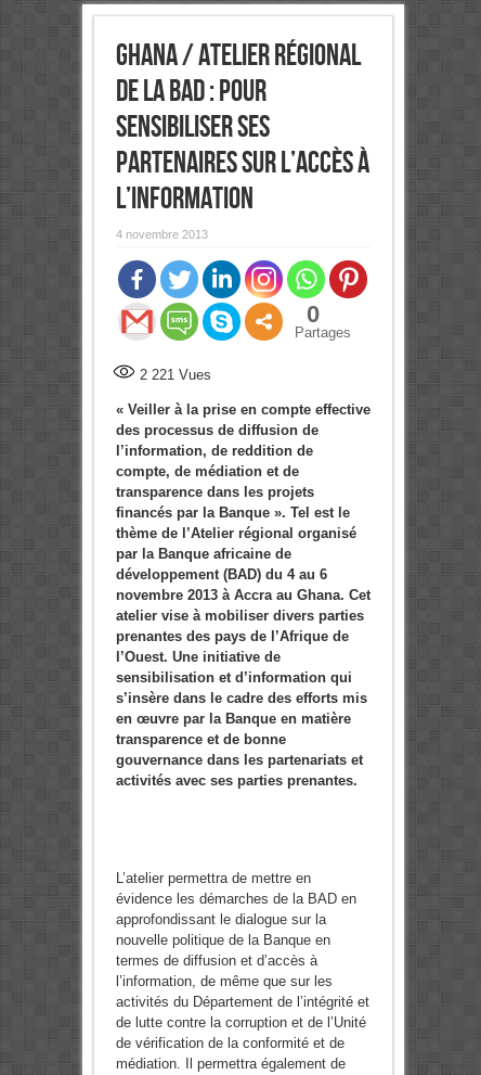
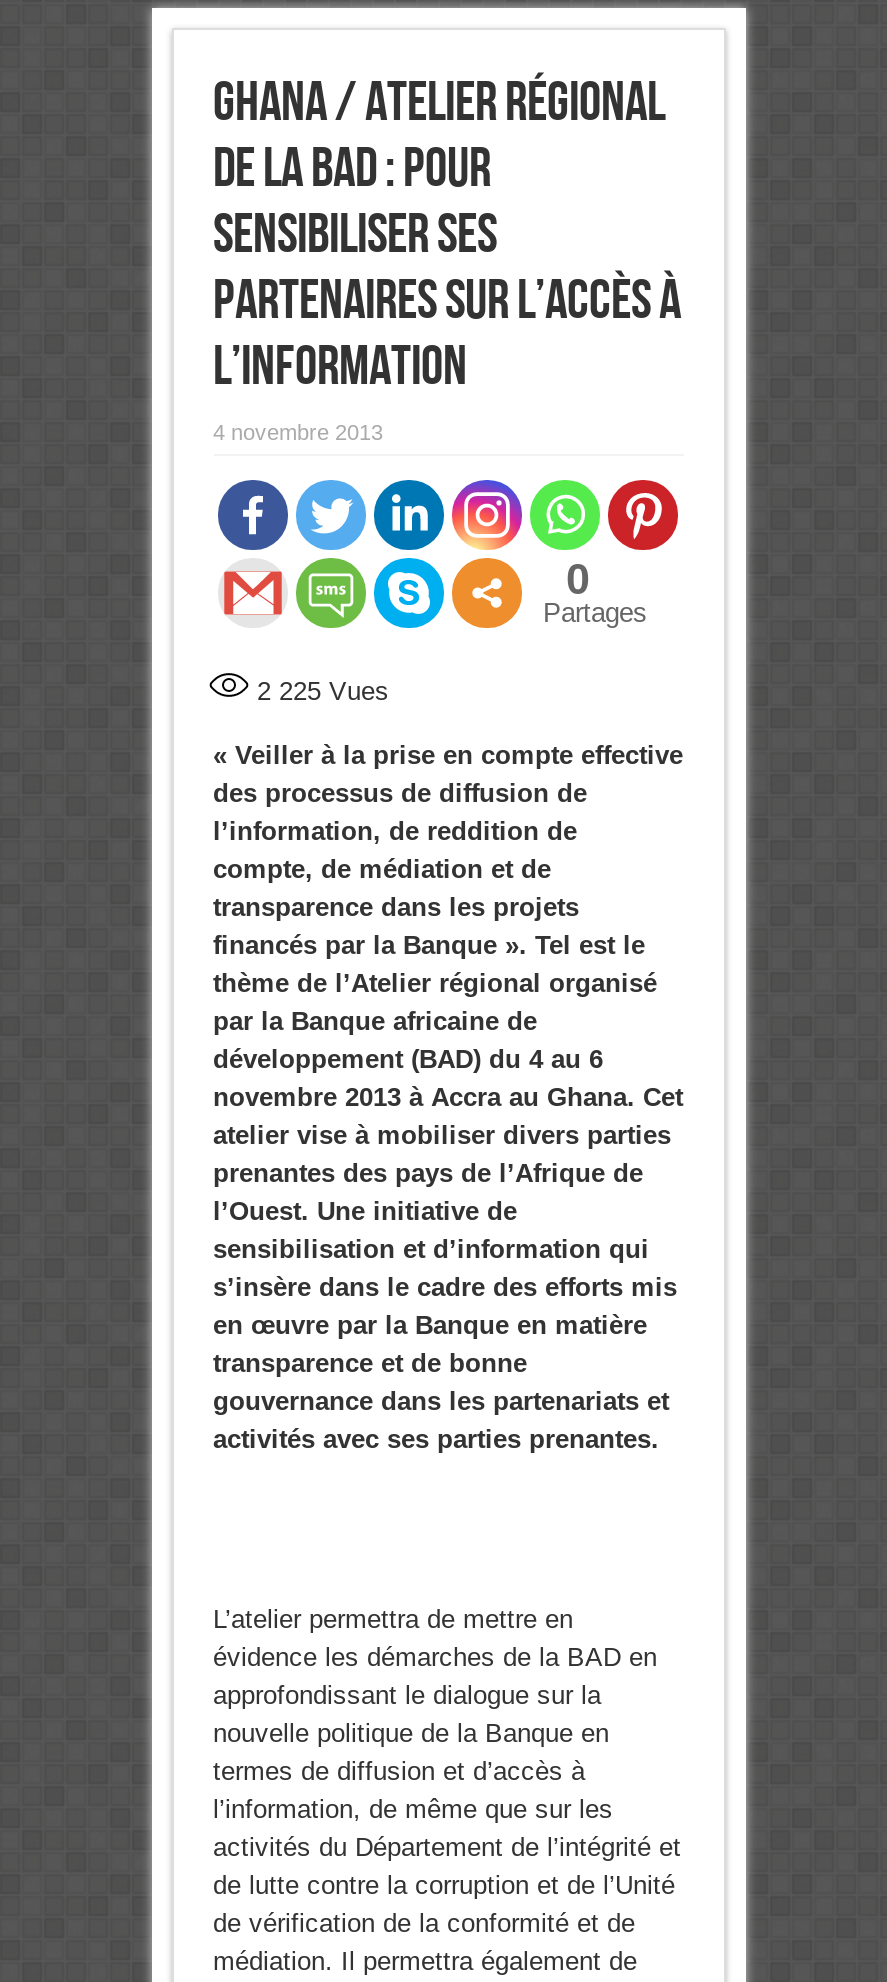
- 2 221 Vues
+ 2 225 Vues
